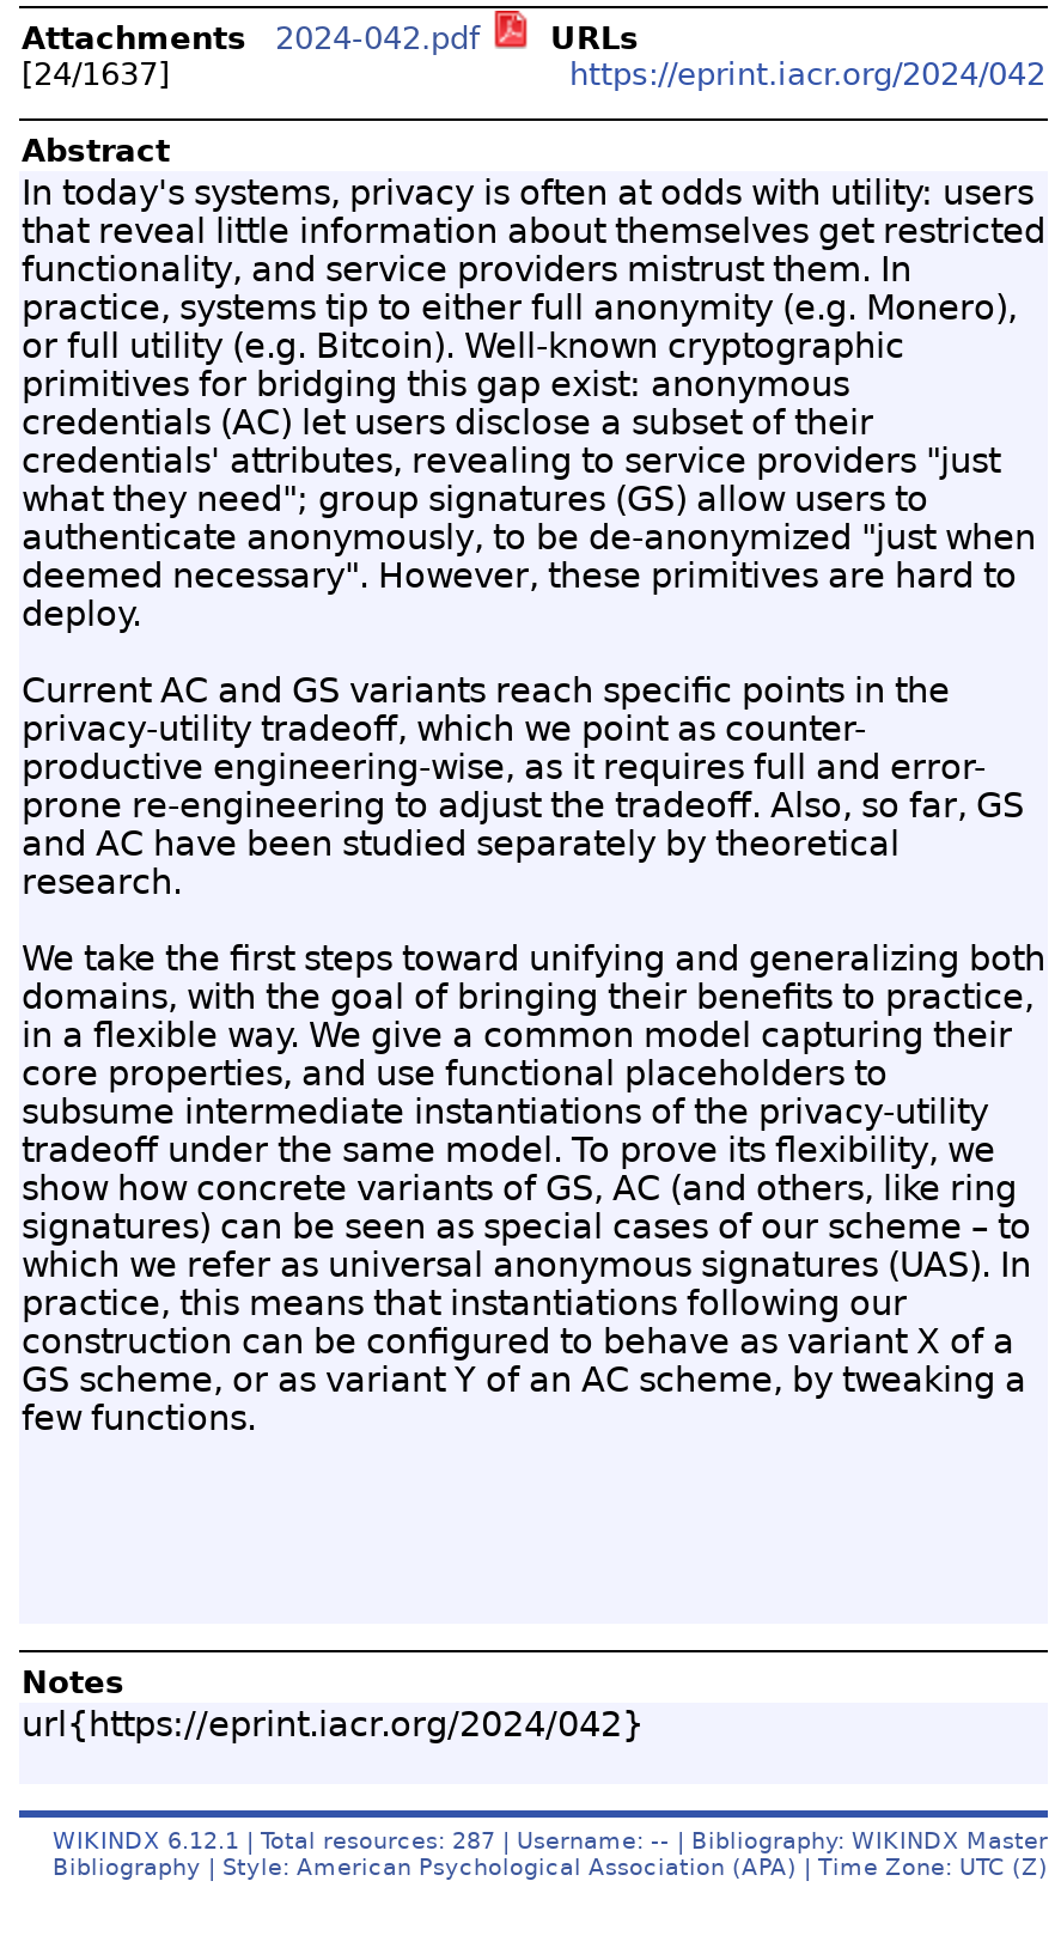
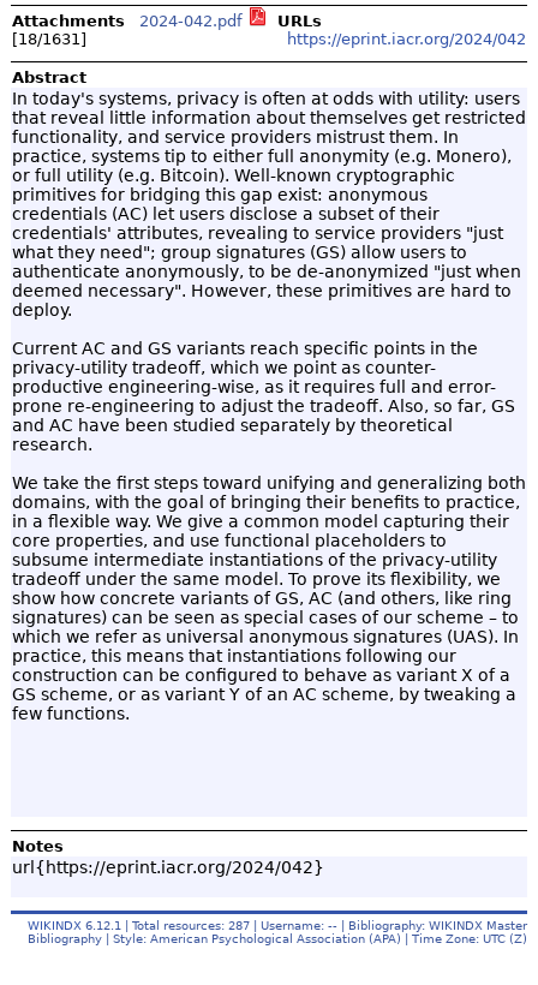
- [24/1637]
+ [18/1631]
